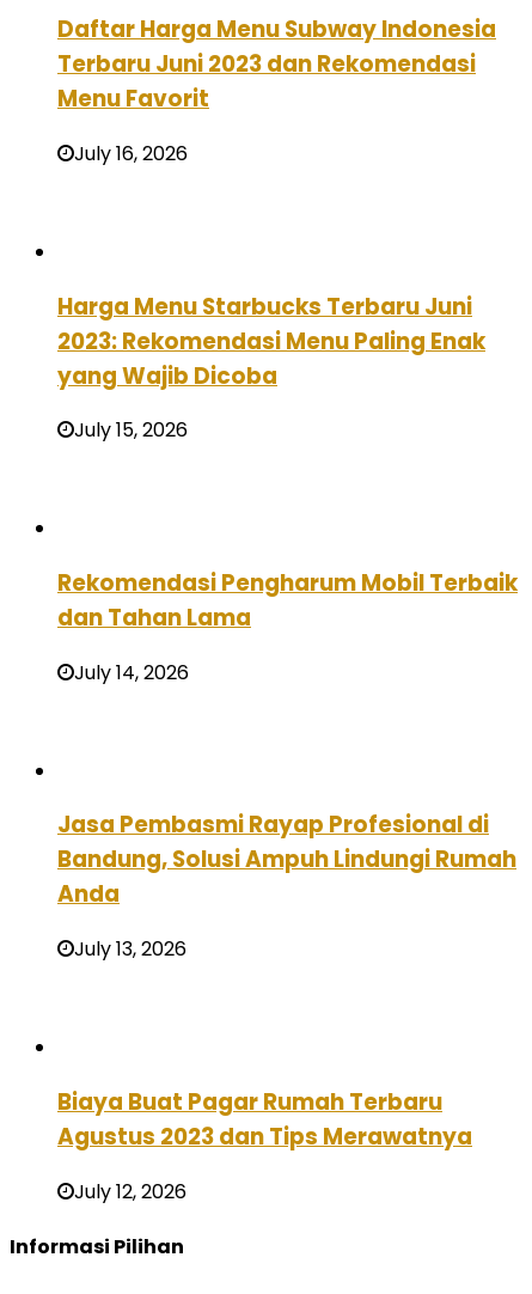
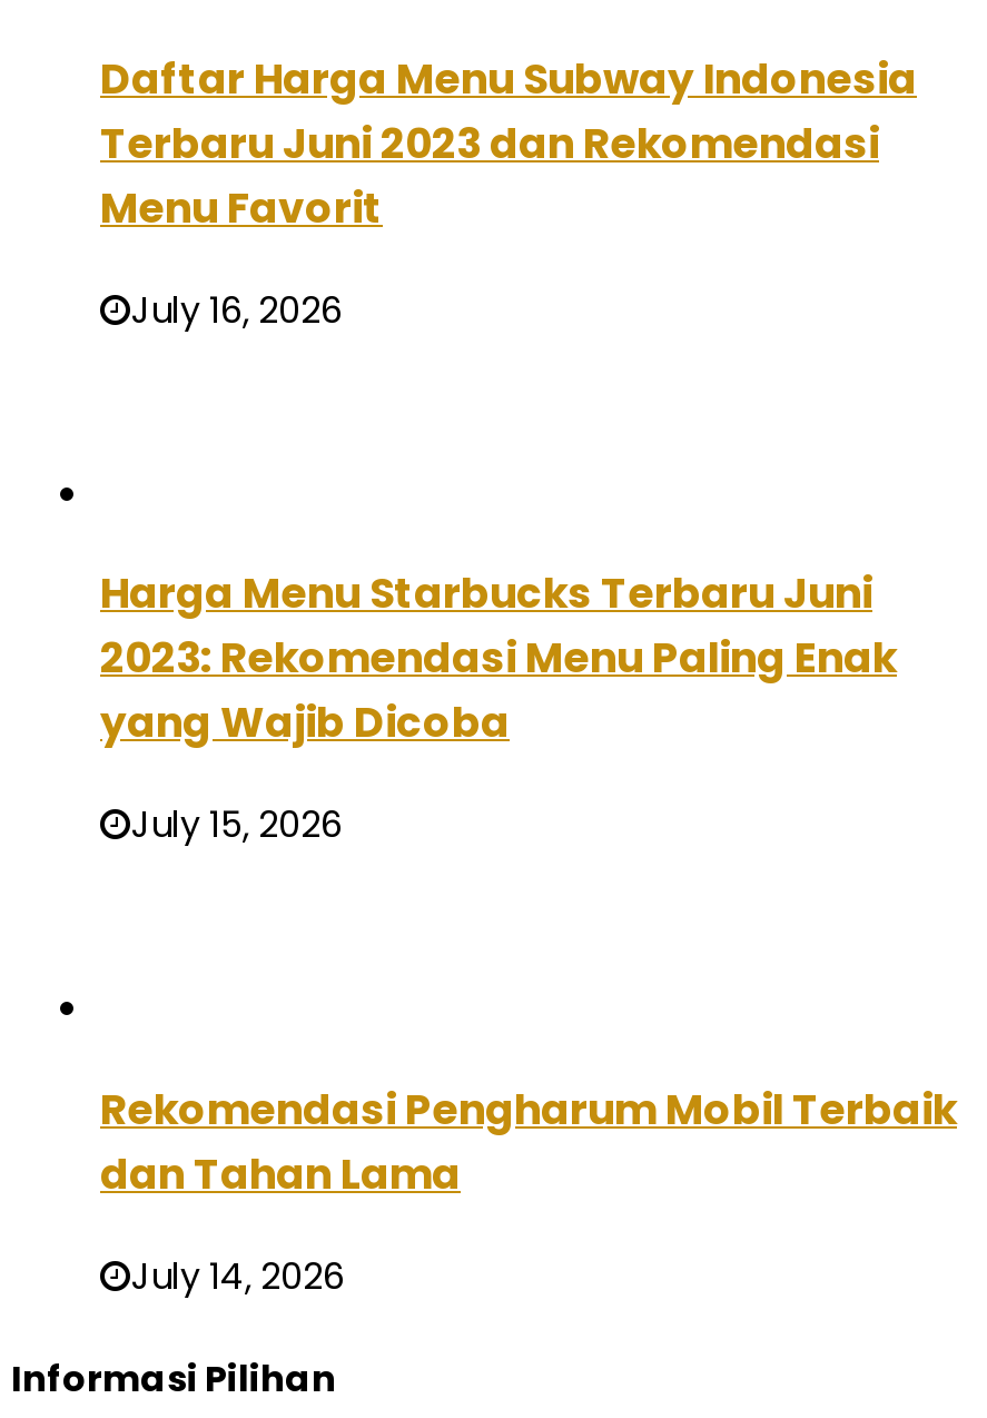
- Jasa Pembasmi Rayap Profesional di
- Bandung, Solusi Ampuh Lindungi Rumah
- Anda
- July 13, 2026

- Biaya Buat Pagar Rumah Terbaru
- Agustus 2023 dan Tips Merawatnya
- July 12, 2026
